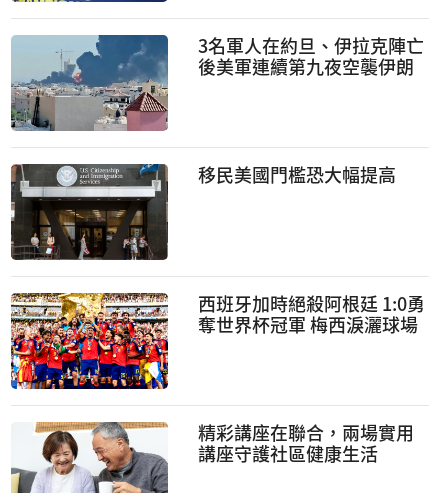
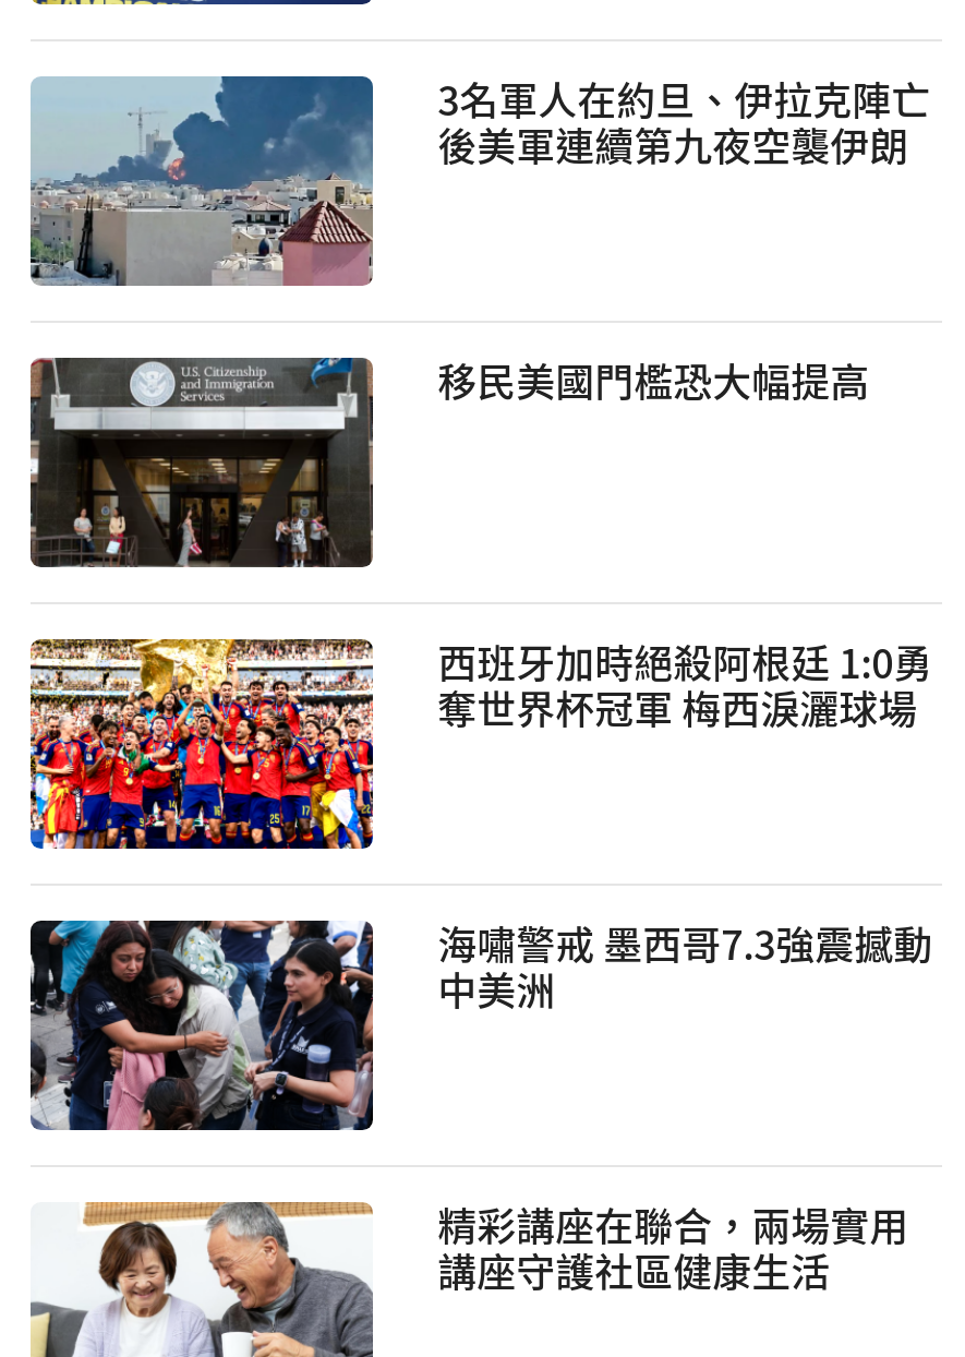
+ [image]
+ 海嘯警戒 墨西哥7.3強震撼動
+ 中美洲
